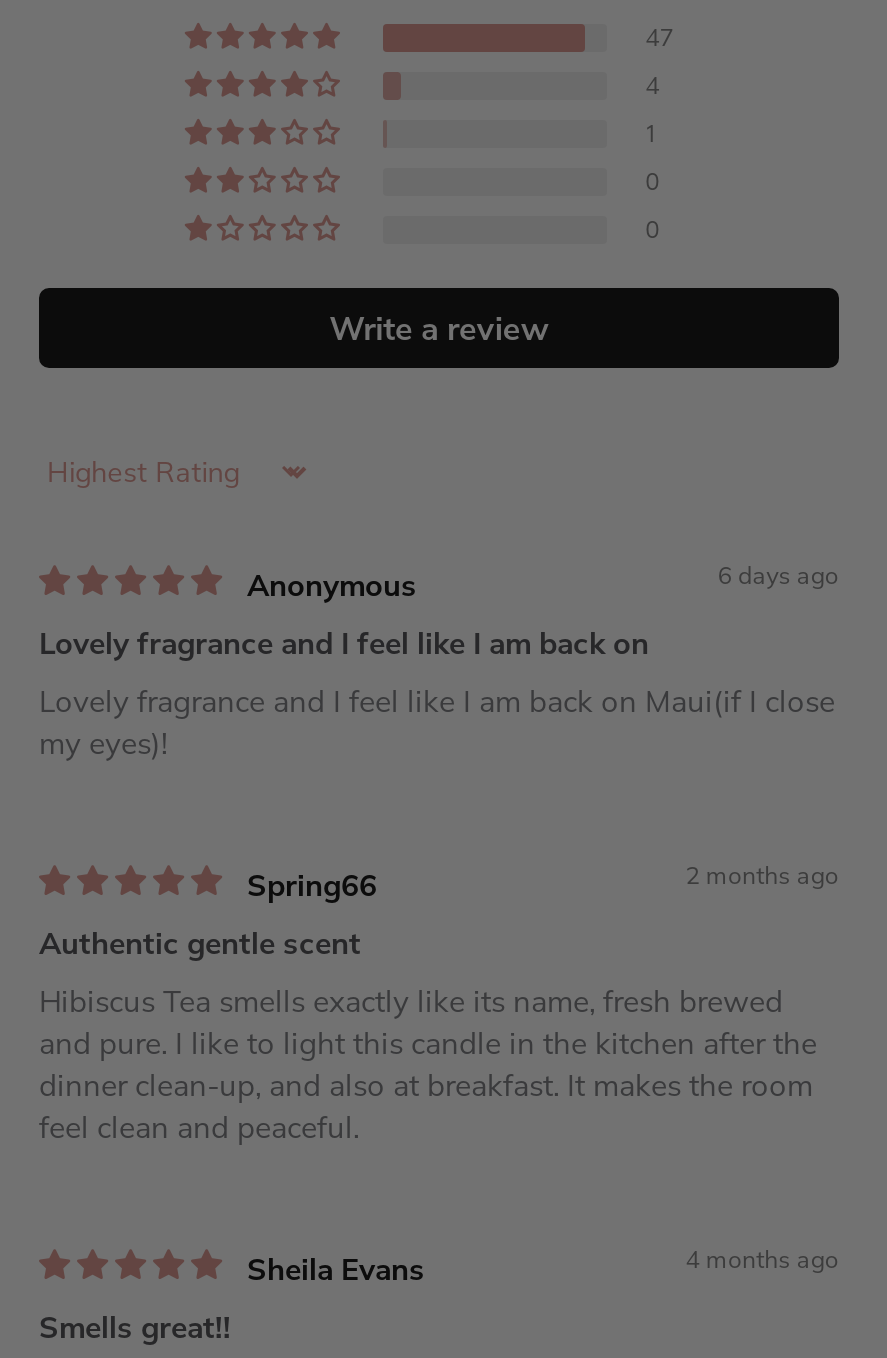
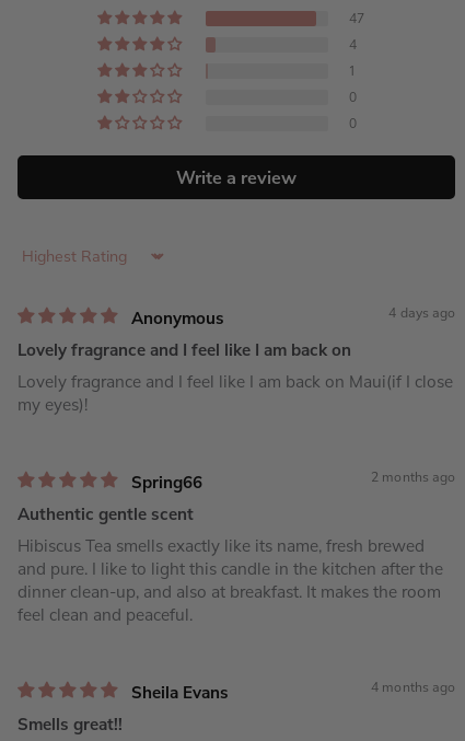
- 6 days ago
+ 4 days ago
